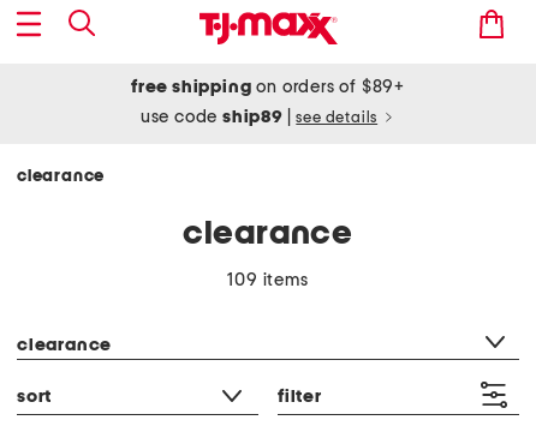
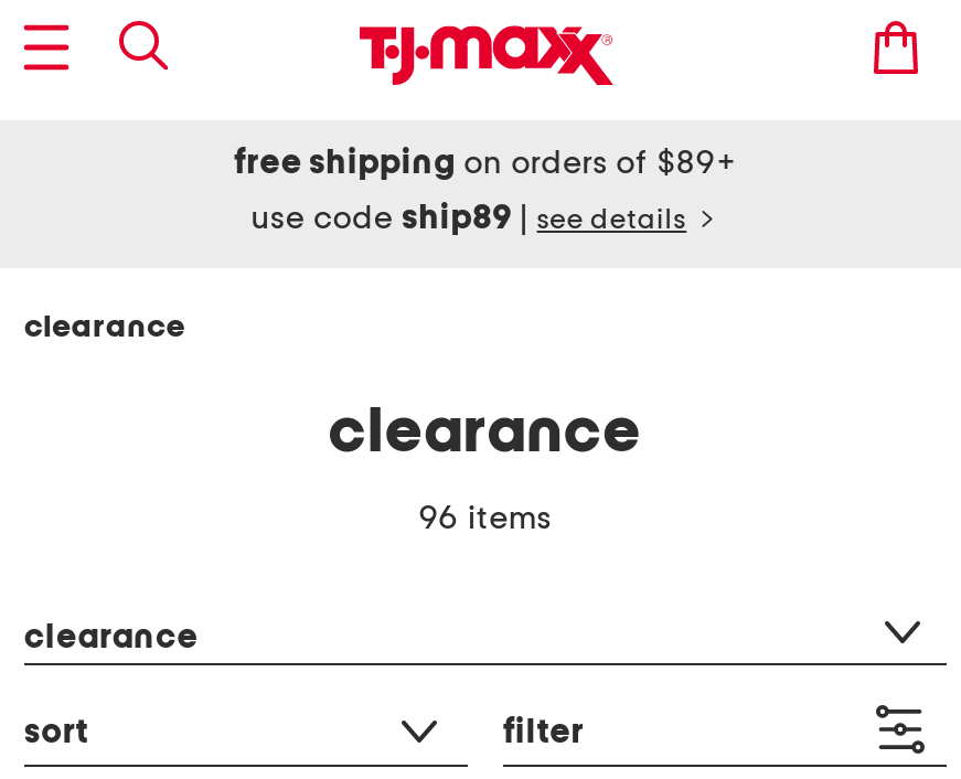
- 109 items
+ 96 items
